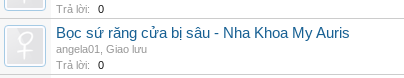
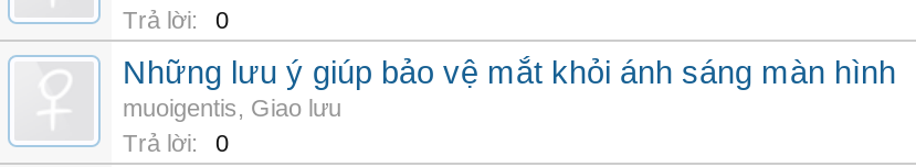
- Bọc sứ răng cửa bị sâu - Nha Khoa My Auris
- angela01, Giao lưu
+ Những lưu ý giúp bảo vệ mắt khỏi ánh sáng màn hình
+ muoigentis, Giao lưu
